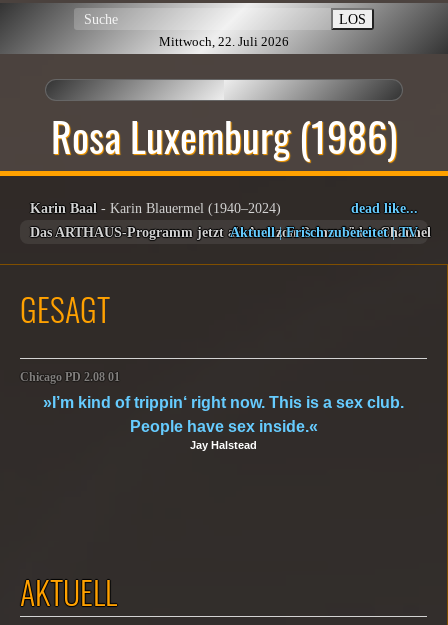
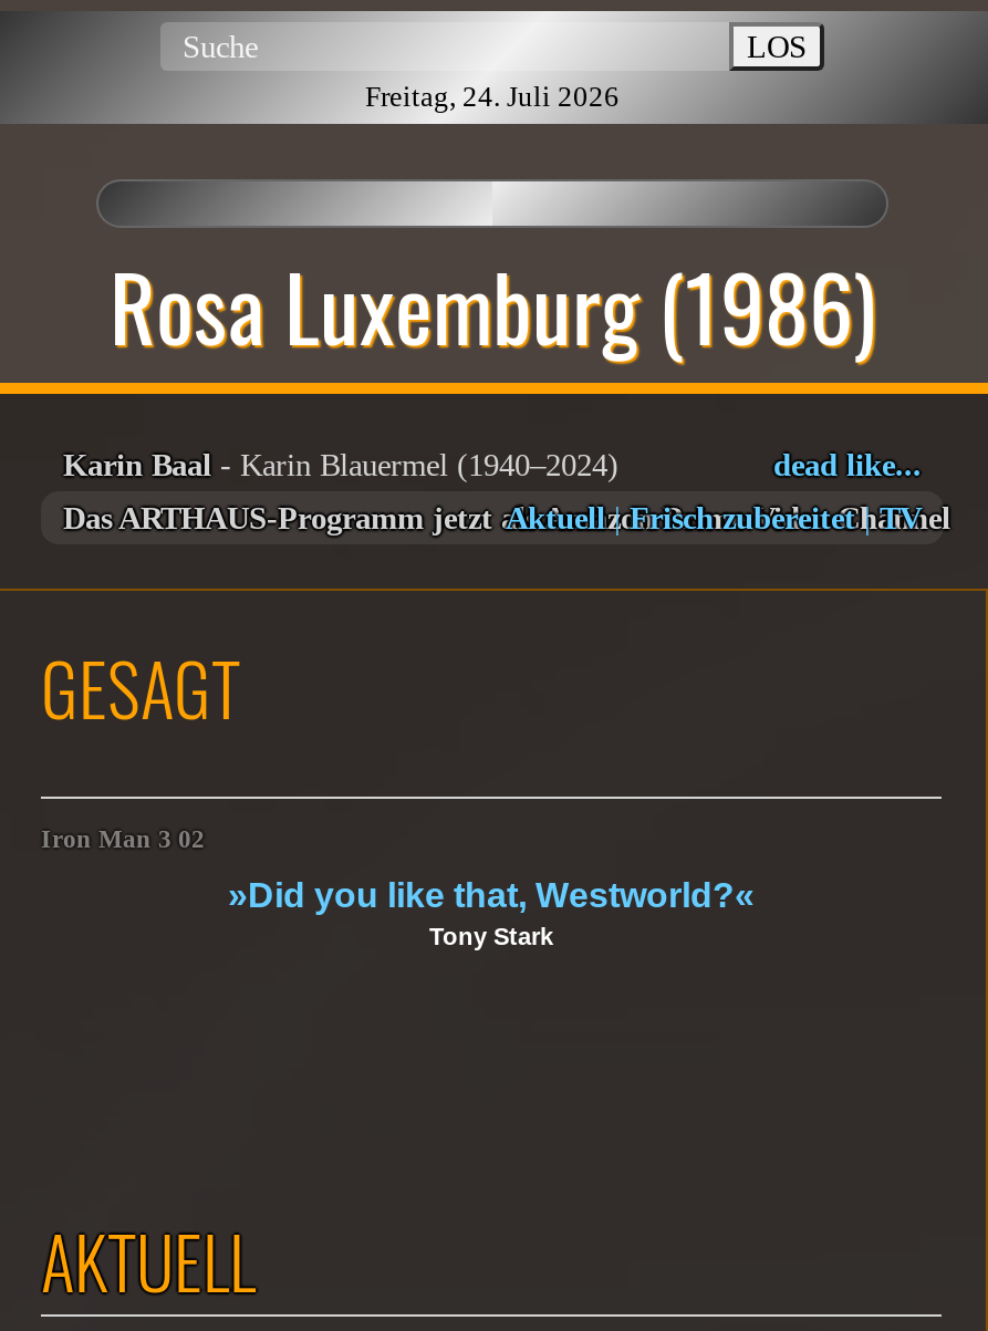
- Mittwoch, 22. Juli 2026
+ Freitag, 24. Juli 2026

- Chicago PD 2.08 01
+ Iron Man 3 02

- »I’m kind of trippin‘ right now. This is a sex club.
- People have sex inside.«
- Jay Halstead
+ »Did you like that, Westworld?«
+ Tony Stark
